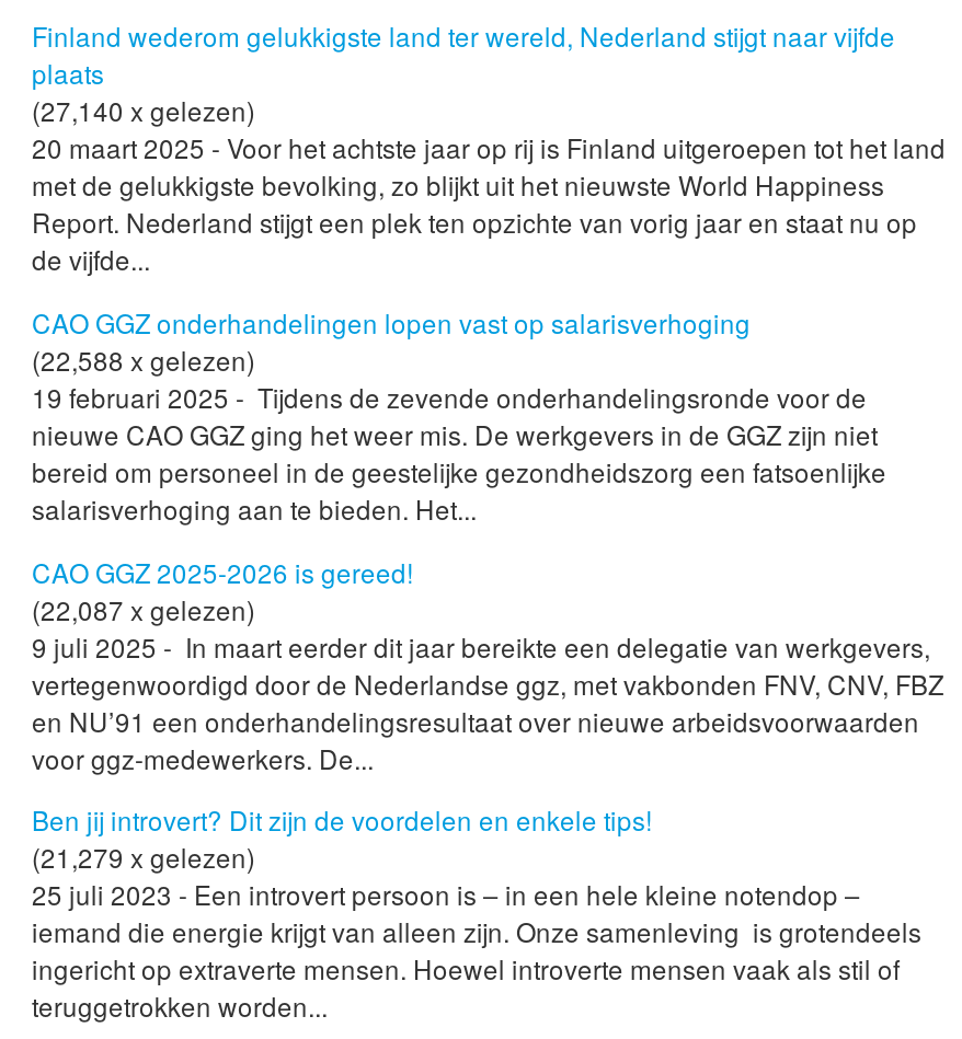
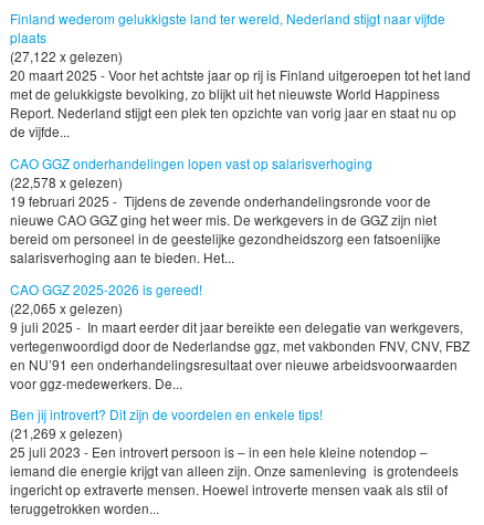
- (27,140 x gelezen)
+ (27,122 x gelezen)

- (22,588 x gelezen)
+ (22,578 x gelezen)

- (22,087 x gelezen)
+ (22,065 x gelezen)

- (21,279 x gelezen)
+ (21,269 x gelezen)
